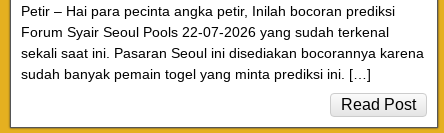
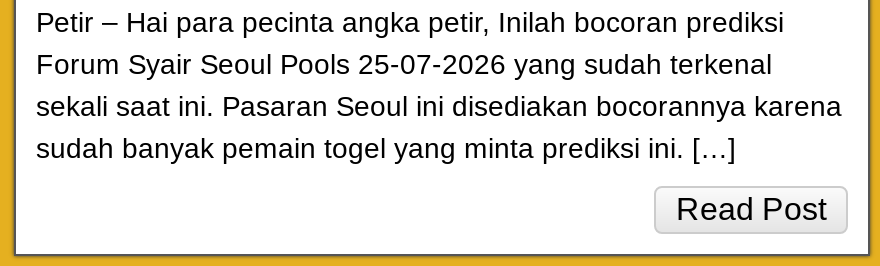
- Forum Syair Seoul Pools 22-07-2026 yang sudah terkenal
+ Forum Syair Seoul Pools 25-07-2026 yang sudah terkenal
